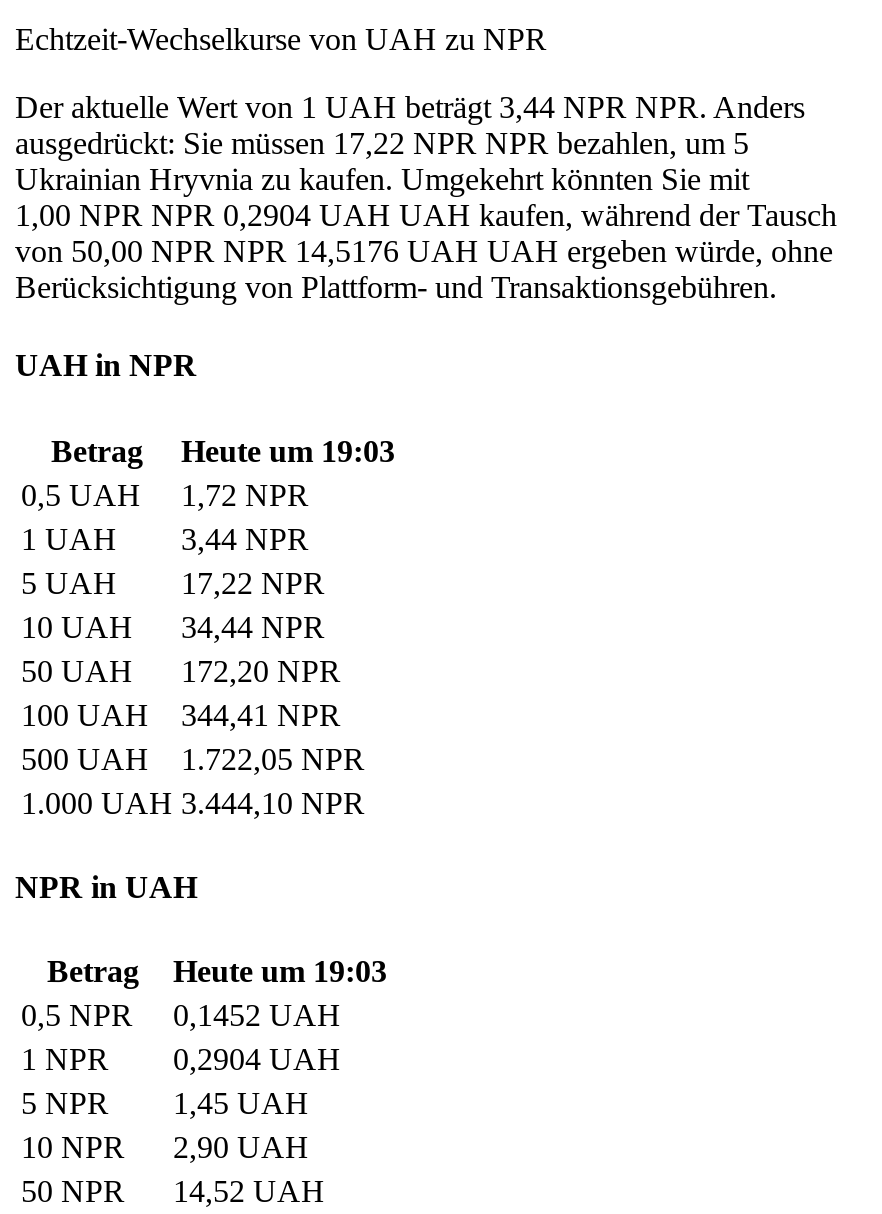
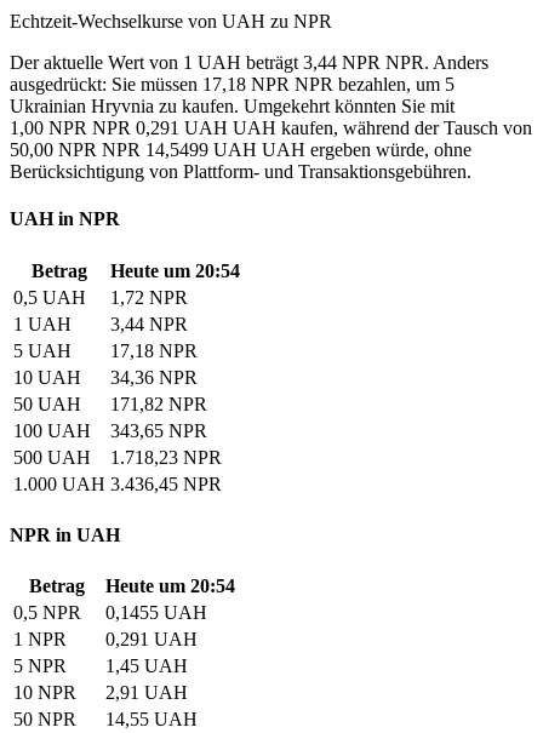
- ausgedrückt: Sie müssen 17,22 NPR NPR bezahlen, um 5
+ ausgedrückt: Sie müssen 17,18 NPR NPR bezahlen, um 5

- 1,00 NPR NPR 0,2904 UAH UAH kaufen, während der Tausch
- von 50,00 NPR NPR 14,5176 UAH UAH ergeben würde, ohne
+ 1,00 NPR NPR 0,291 UAH UAH kaufen, während der Tausch von
+ 50,00 NPR NPR 14,5499 UAH UAH ergeben würde, ohne

- Betrag Heute um 19:03
+ Betrag Heute um 20:54

- 5 UAH 17,22 NPR
+ 5 UAH 17,18 NPR

- 10 UAH 34,44 NPR
+ 10 UAH 34,36 NPR

- 50 UAH 172,20 NPR
+ 50 UAH 171,82 NPR

- 100 UAH 344,41 NPR
+ 100 UAH 343,65 NPR

- 500 UAH 1.722,05 NPR
+ 500 UAH 1.718,23 NPR

- 1.000 UAH 3.444,10 NPR
+ 1.000 UAH 3.436,45 NPR

- Betrag Heute um 19:03
+ Betrag Heute um 20:54

- 0,5 NPR 0,1452 UAH
+ 0,5 NPR 0,1455 UAH

- 1 NPR 0,2904 UAH
+ 1 NPR 0,291 UAH

- 10 NPR 2,90 UAH
+ 10 NPR 2,91 UAH

- 50 NPR 14,52 UAH
+ 50 NPR 14,55 UAH
